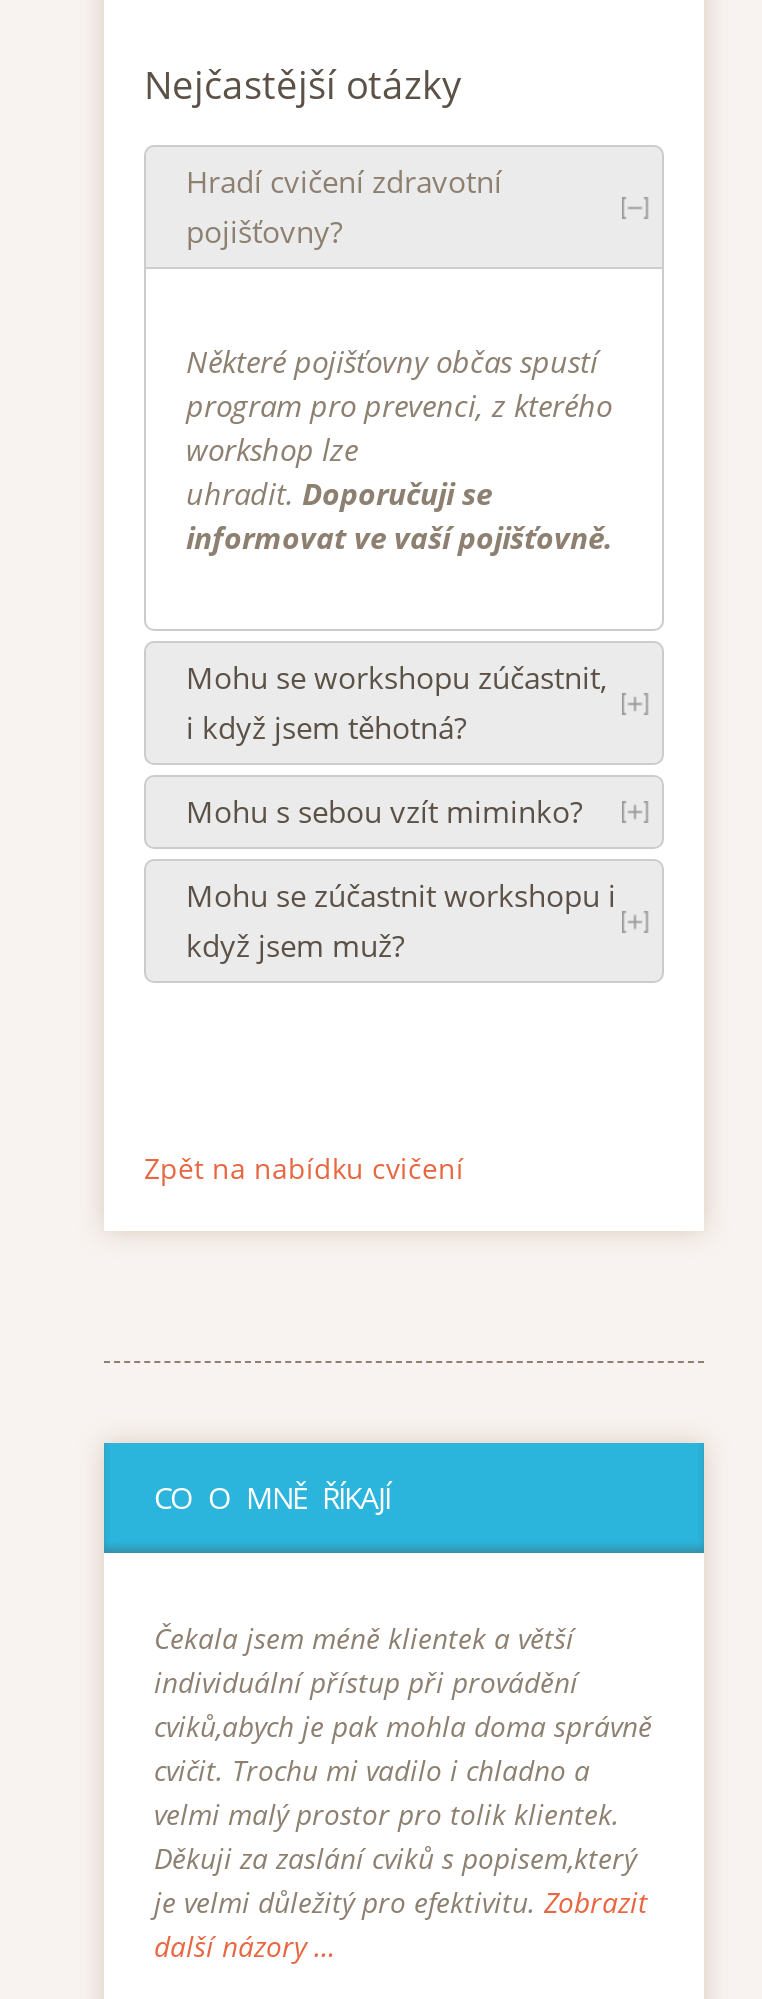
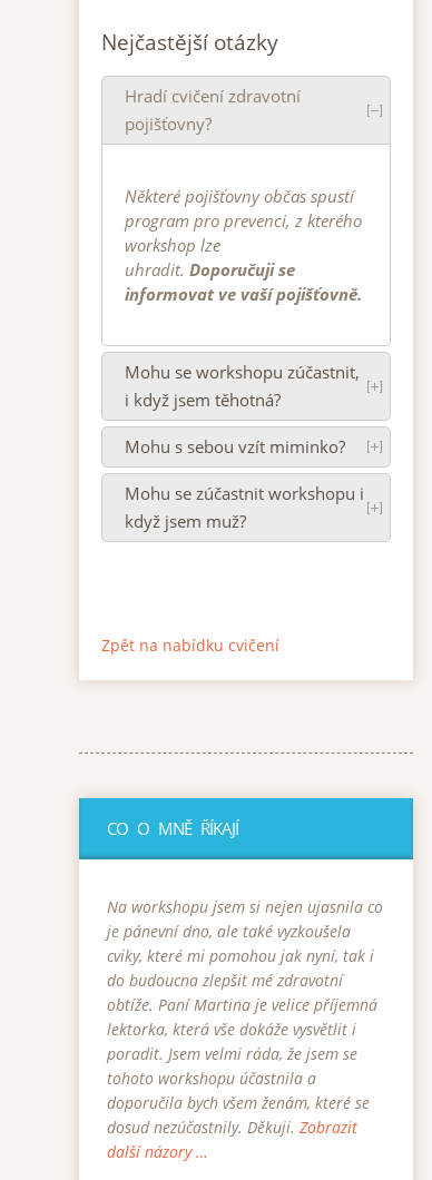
- Čekala jsem méně klientek a větší
- individuální přístup při provádění
- cviků,abych je pak mohla doma správně
- cvičit. Trochu mi vadilo i chladno a
- velmi malý prostor pro tolik klientek.
- Děkuji za zaslání cviků s popisem,který
- je velmi důležitý pro efektivitu. Zobrazit
+ Na workshopu jsem si nejen ujasnila co
+ je pánevní dno, ale také vyzkoušela
+ cviky, které mi pomohou jak nyní, tak i
+ do budoucna zlepšit mé zdravotní
+ obtíže. Paní Martina je velice příjemná
+ lektorka, která vše dokáže vysvětlit i
+ poradit. Jsem velmi ráda, že jsem se
+ tohoto workshopu účastnila a
+ doporučila bych všem ženám, které se
+ dosud nezúčastnily. Děkuji. Zobrazit
